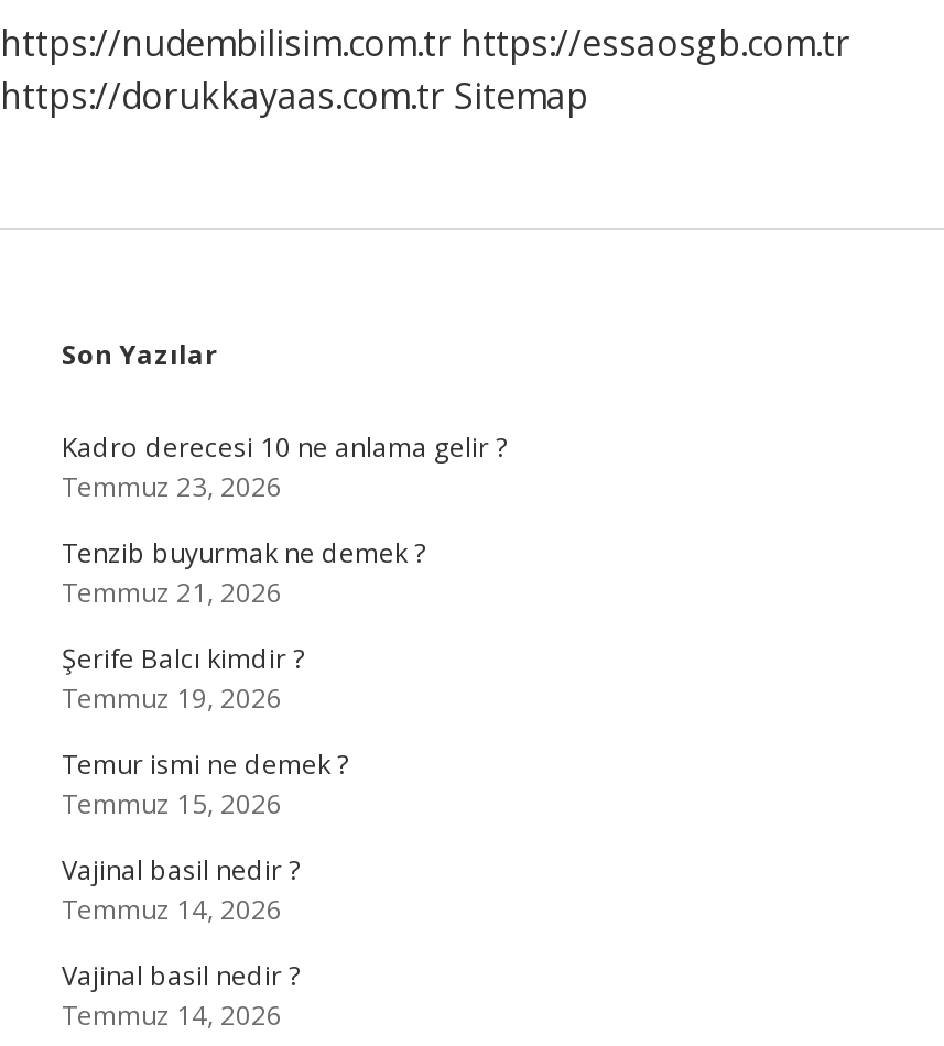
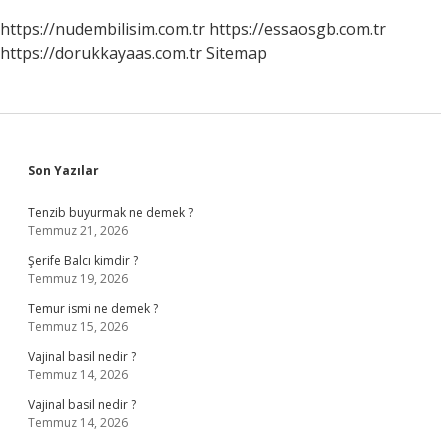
- Kadro derecesi 10 ne anlama gelir ?
- Temmuz 23, 2026
